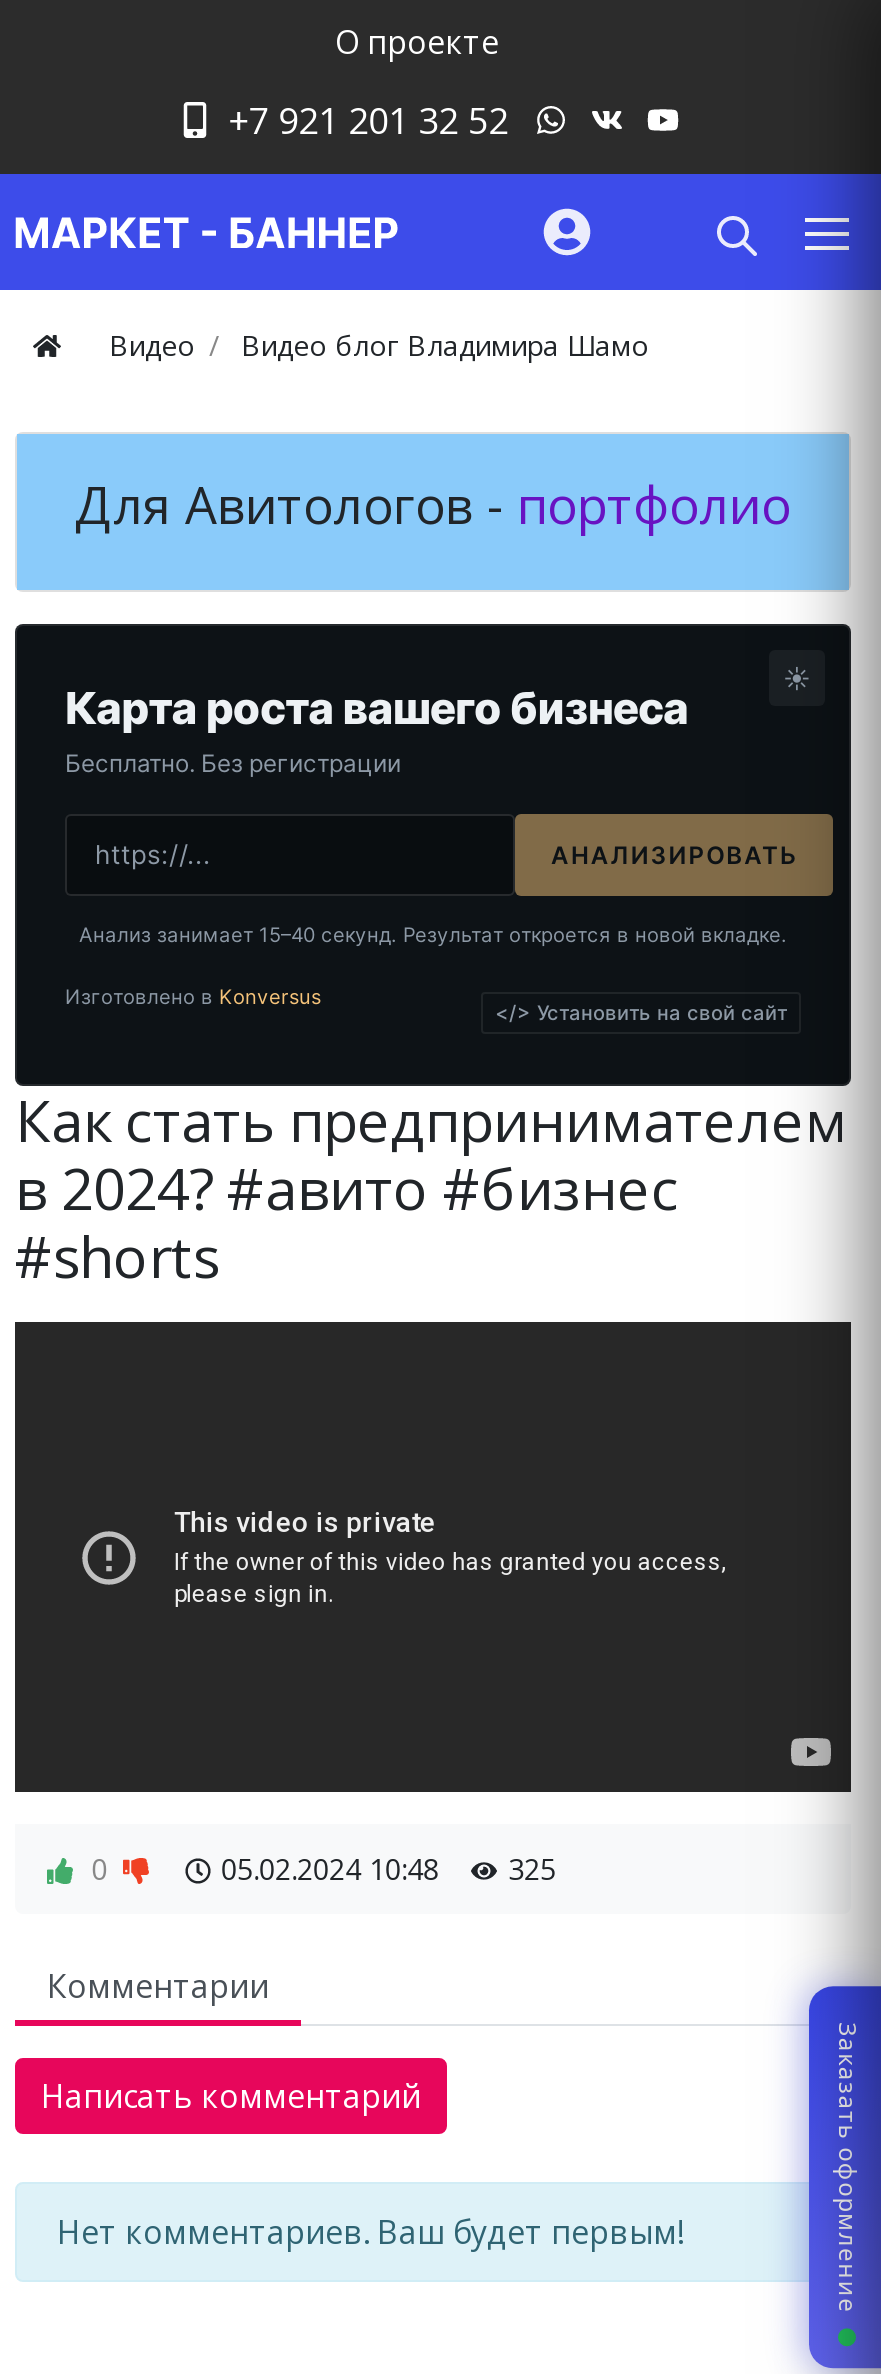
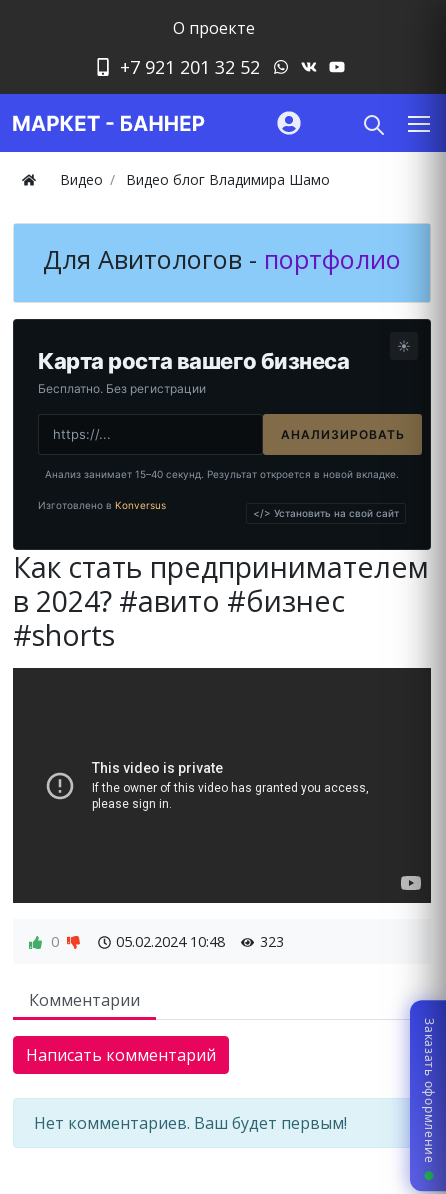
- Бесплатно. Без реги
+ Бесплатно. Без регистрации

- 05.02.2024 10:48 325
+ 05.02.2024 10:48 323
